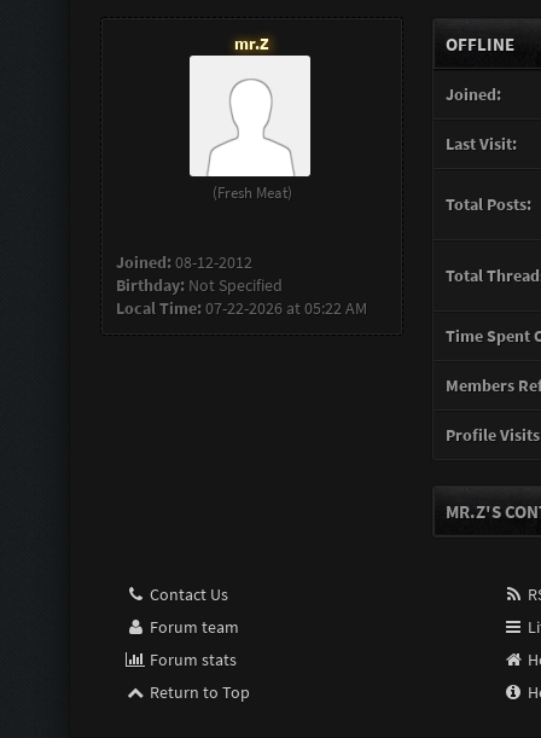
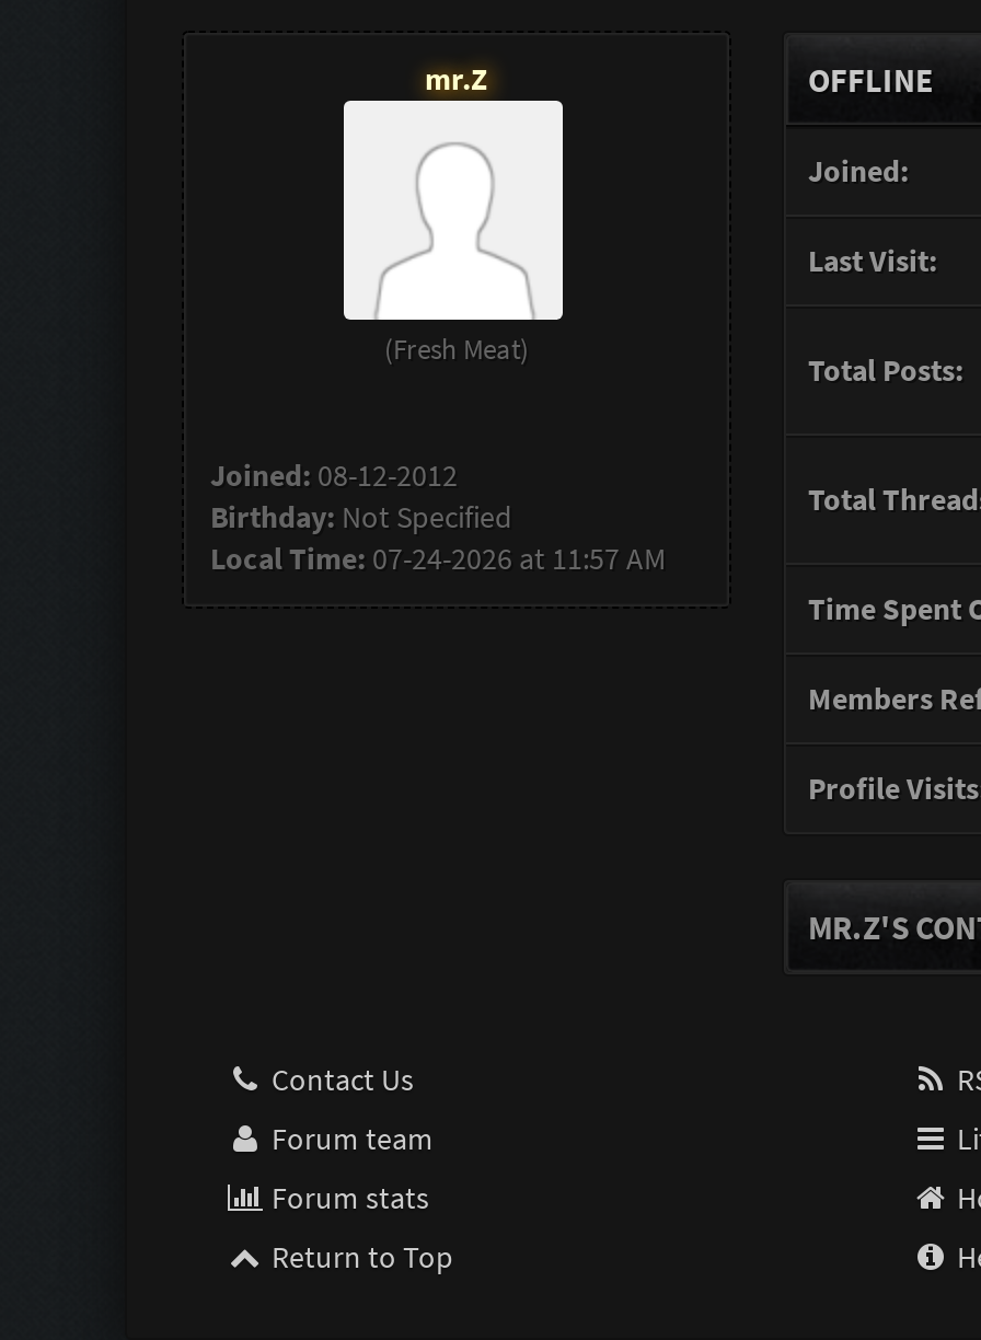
- Local Time: 07-22-2026 at 05:22 AM
+ Local Time: 07-24-2026 at 11:57 AM
